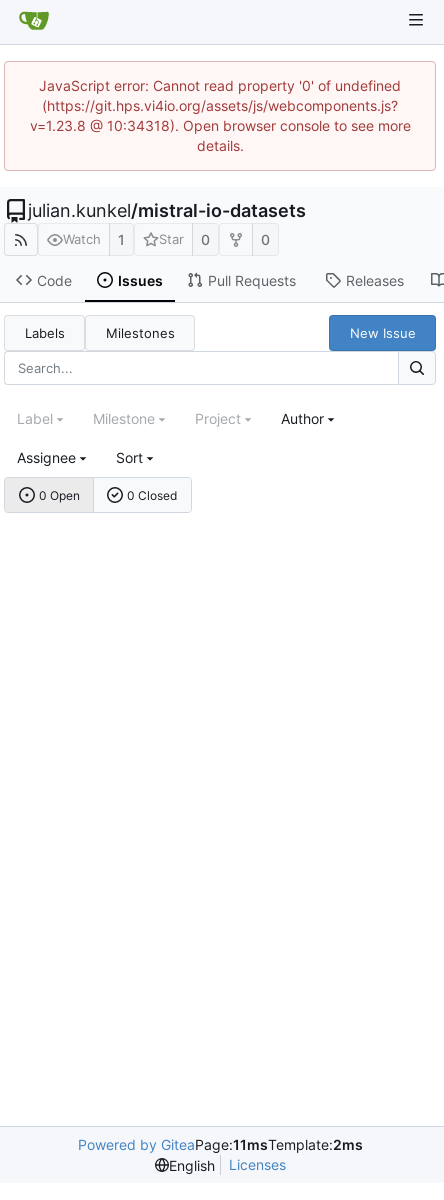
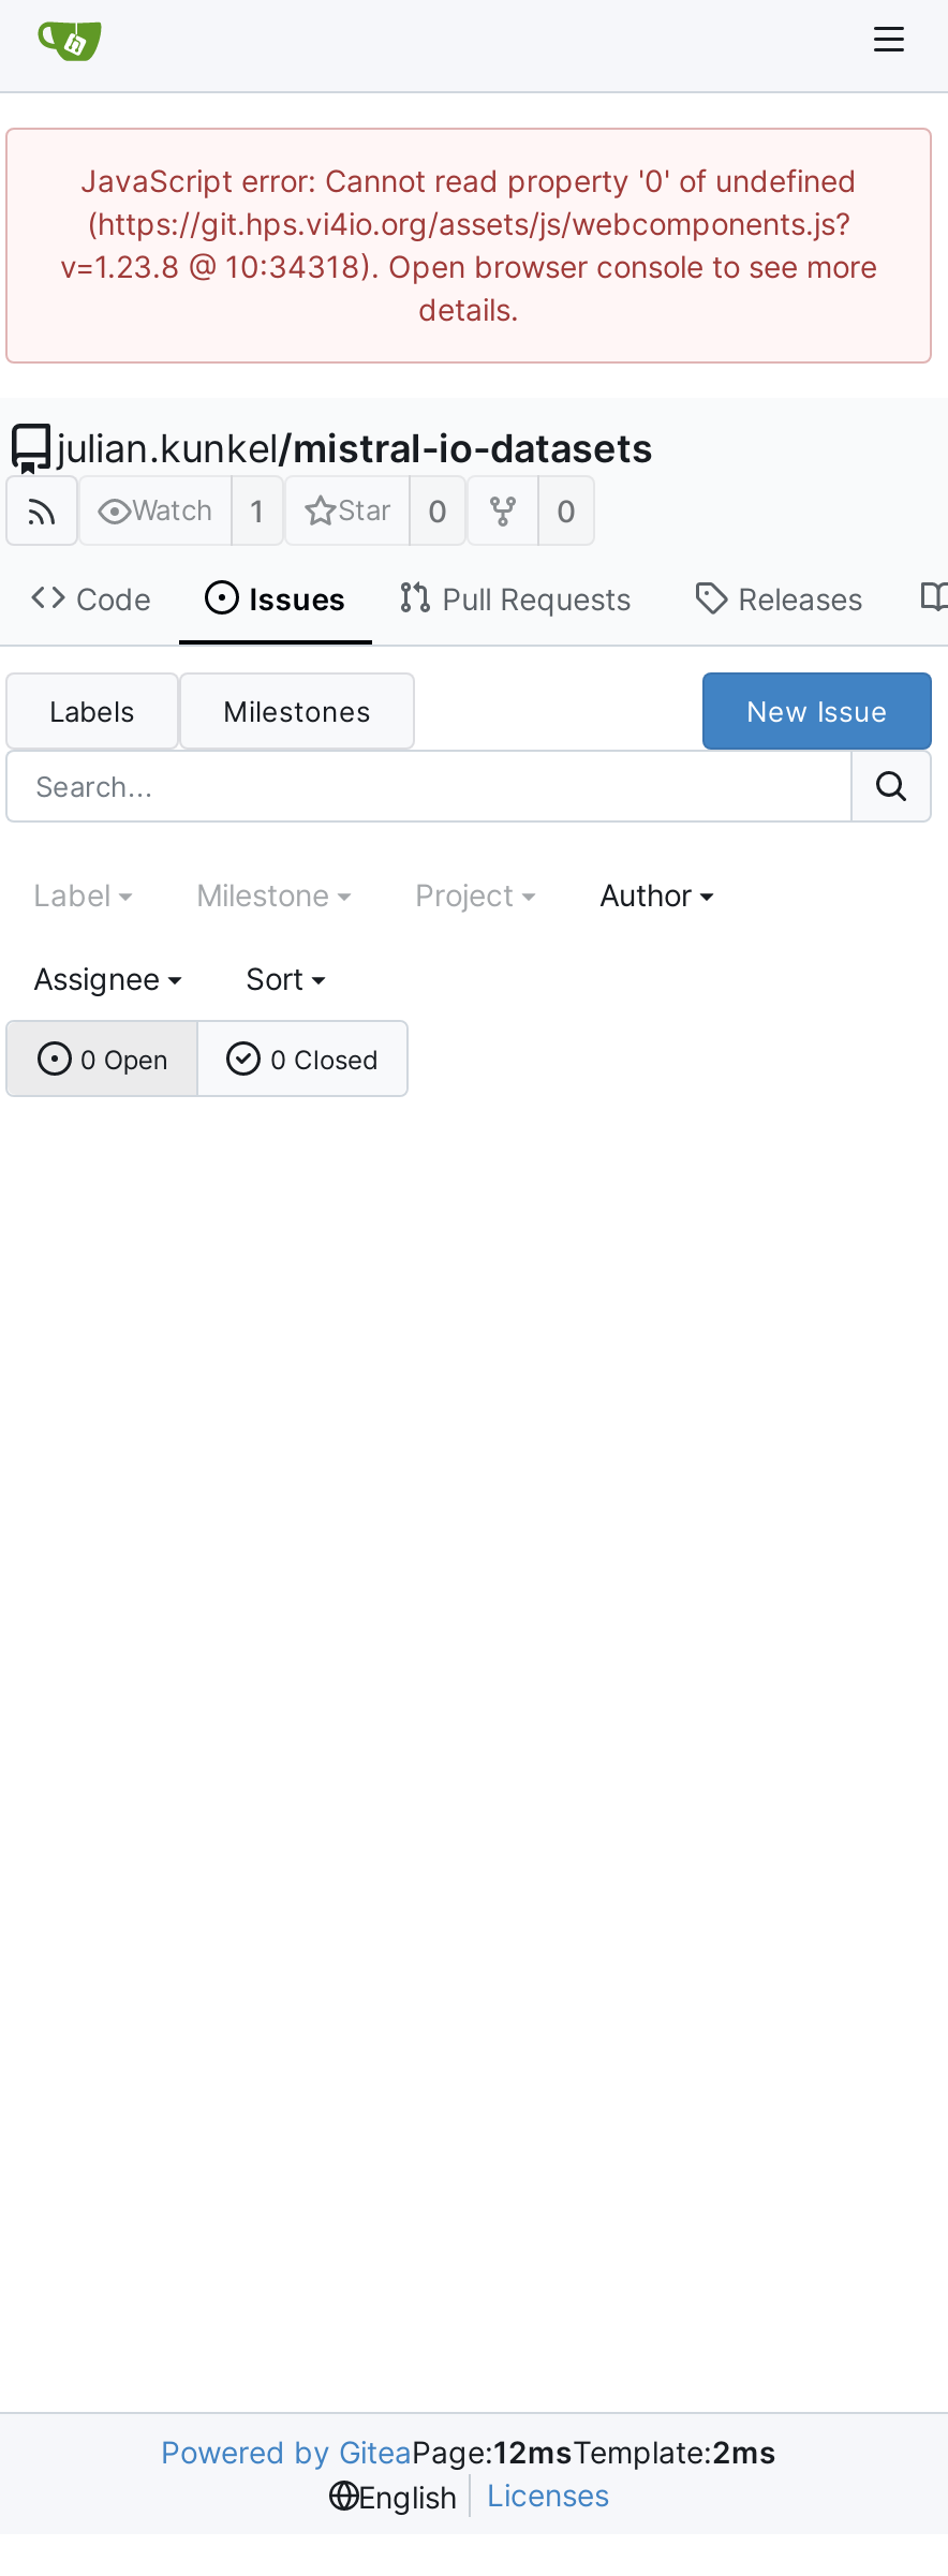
- Powered by GiteaPage:11msTemplate:2ms
+ Powered by GiteaPage:12msTemplate:2ms
